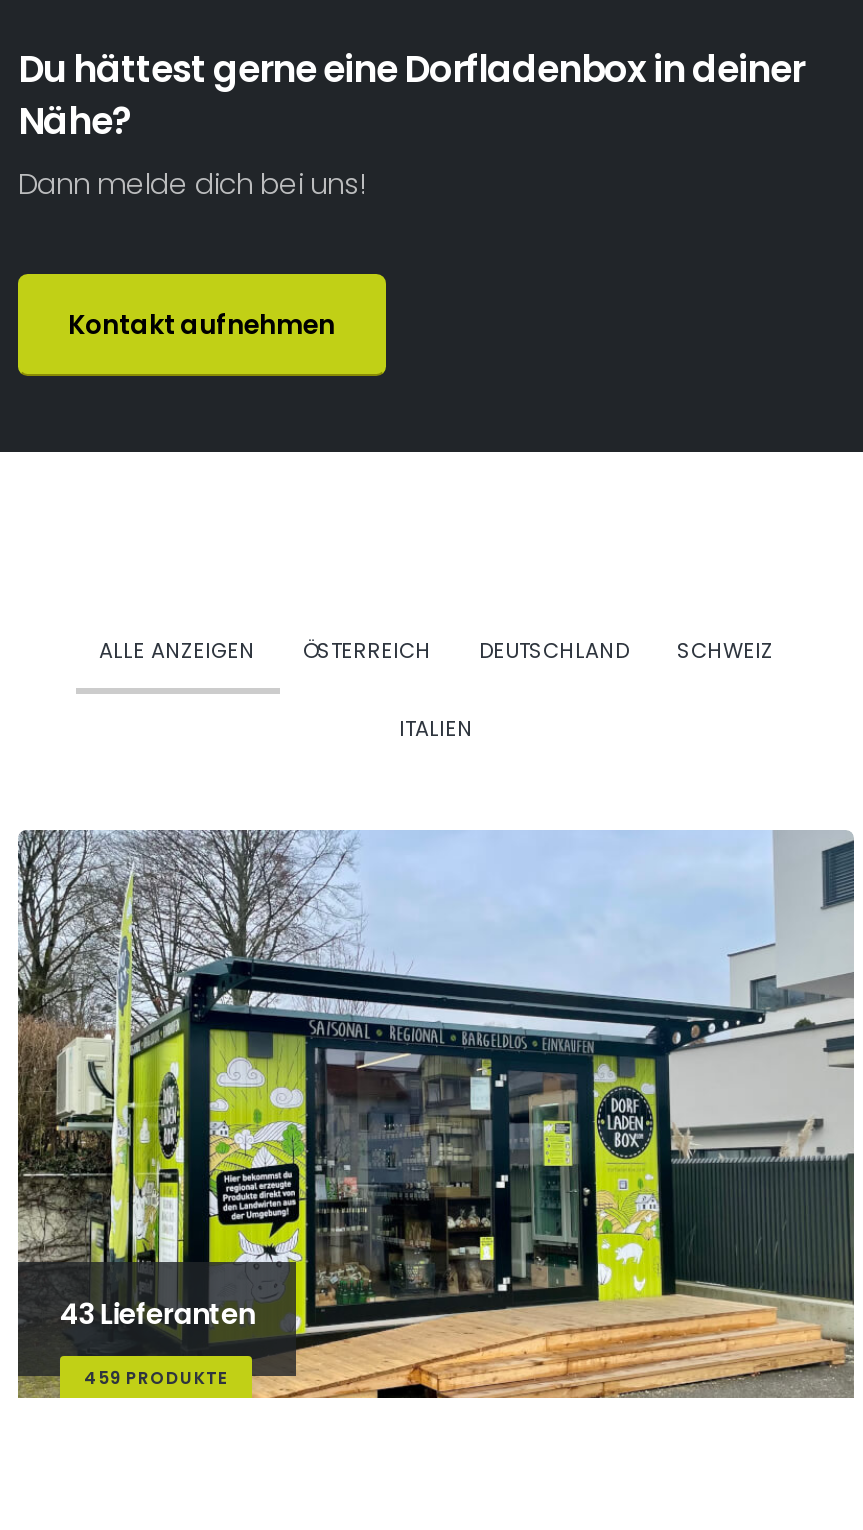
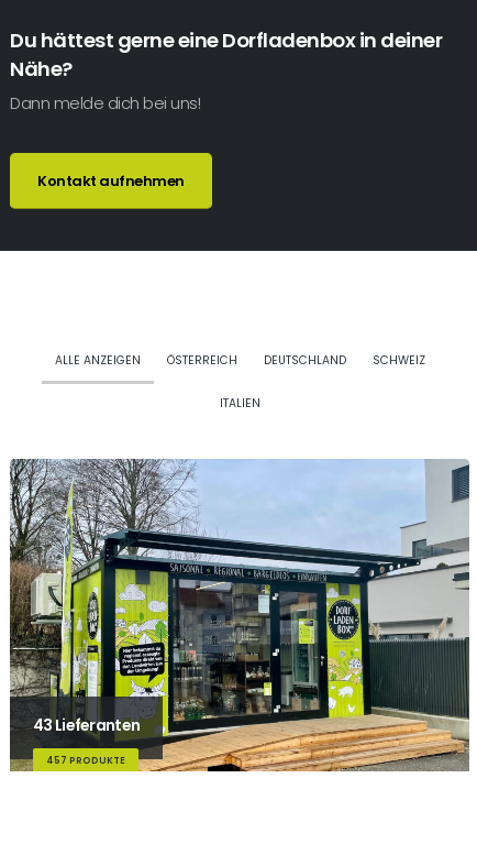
- 459 PRODUKTE
+ 457 PRODUKTE
